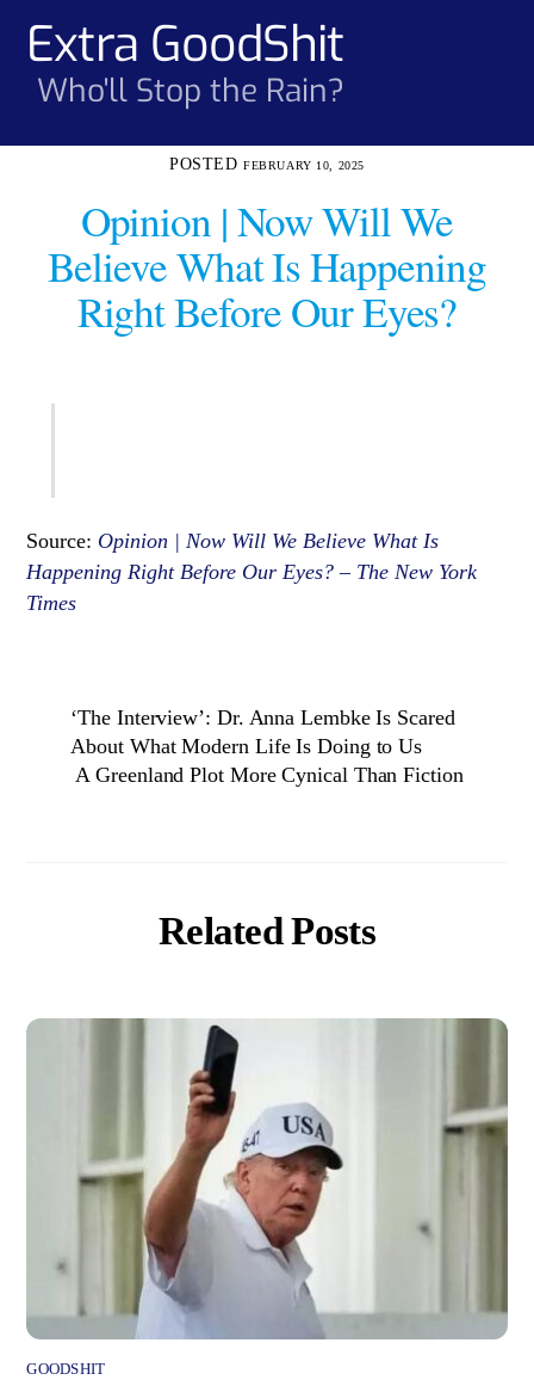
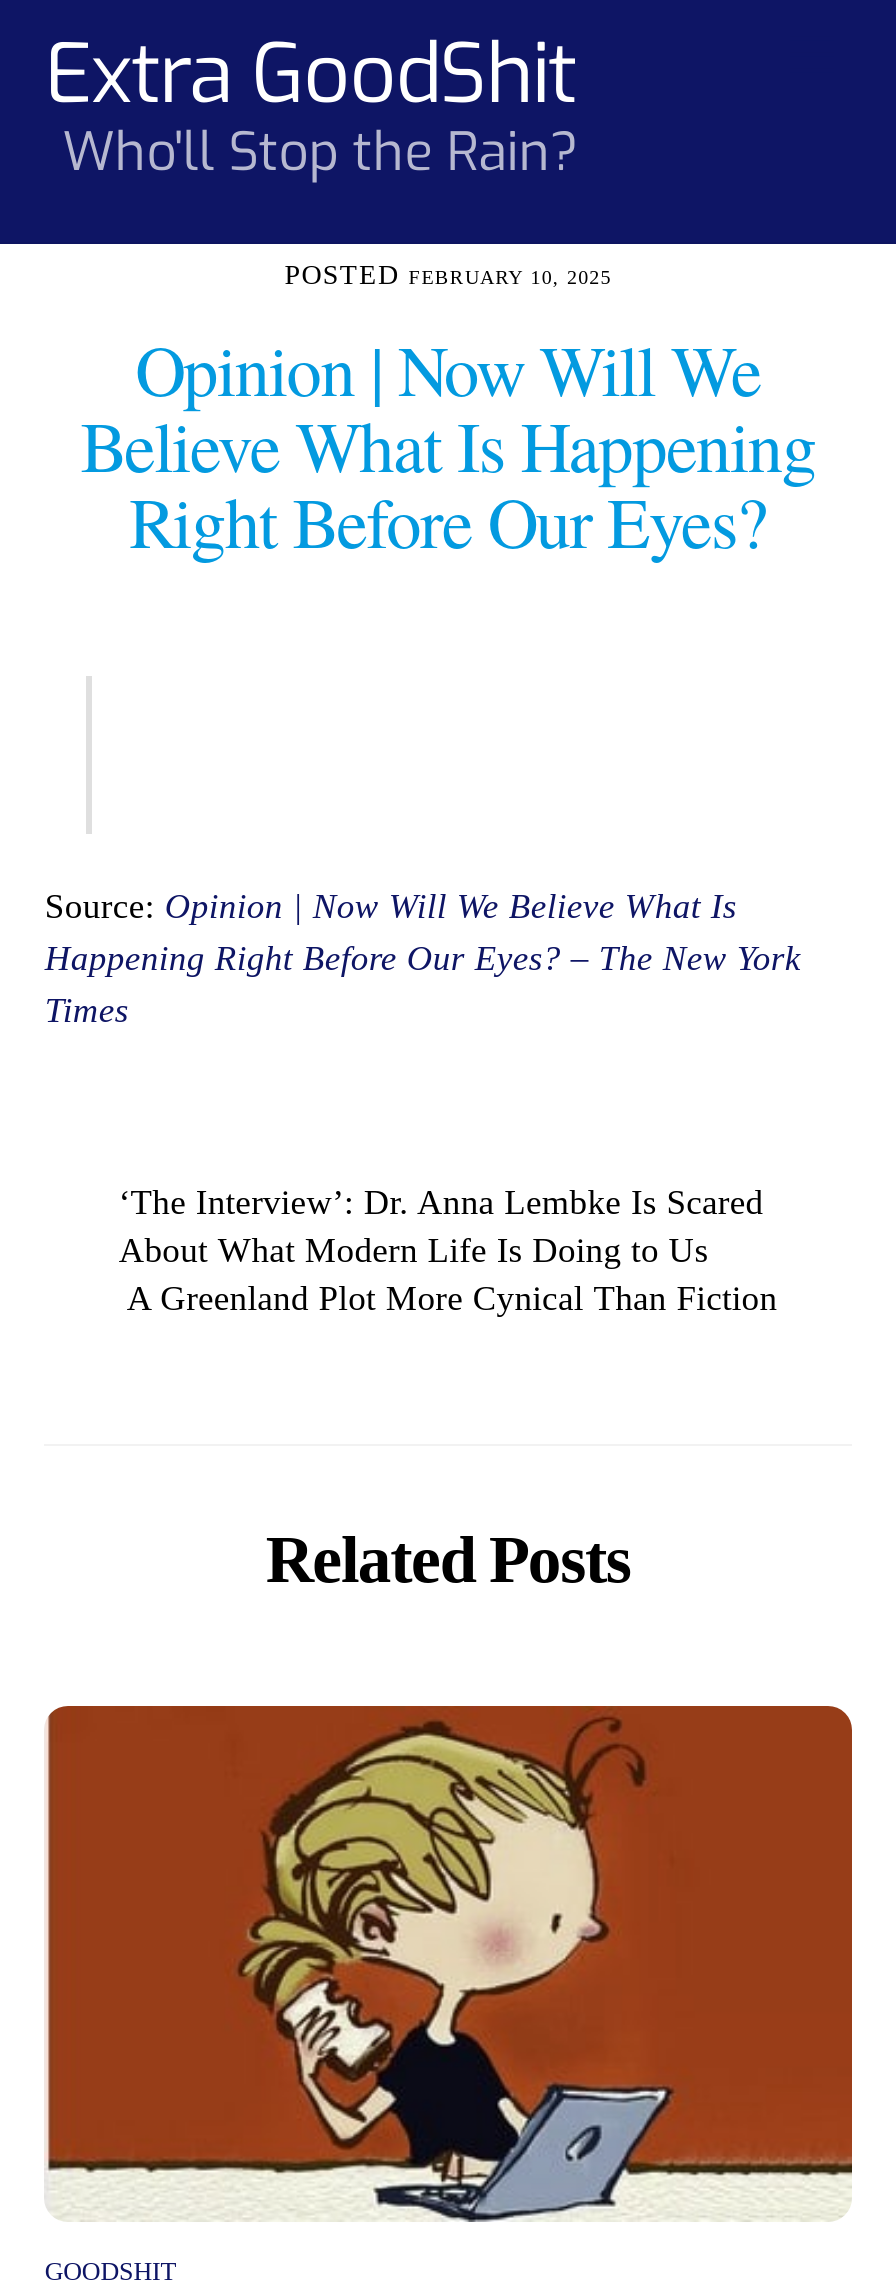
- [image]
+ [image]
